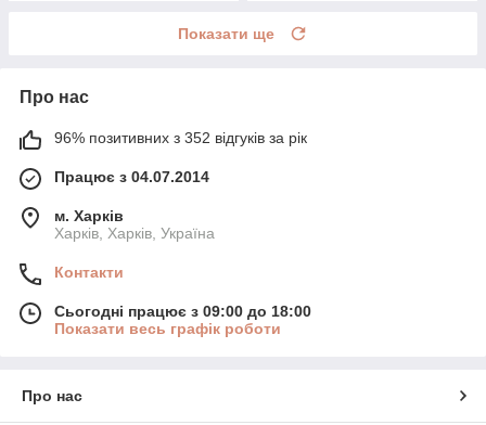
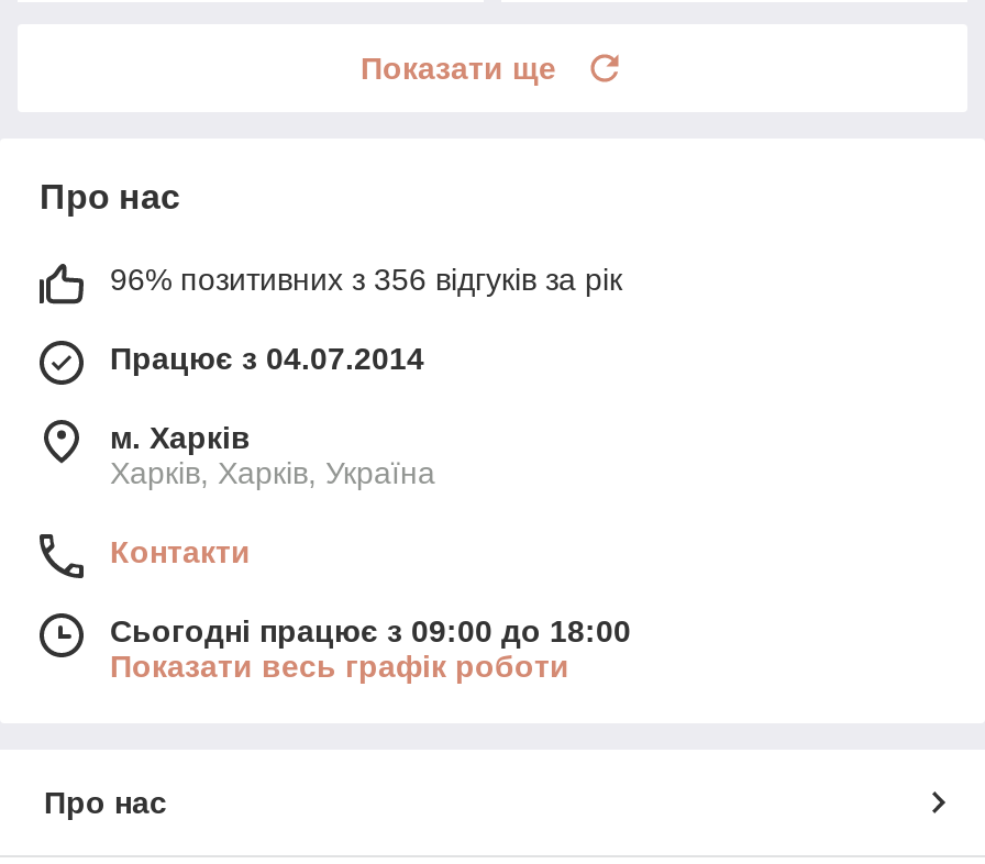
- 96% позитивних з 352 відгуків за рік
+ 96% позитивних з 356 відгуків за рік
